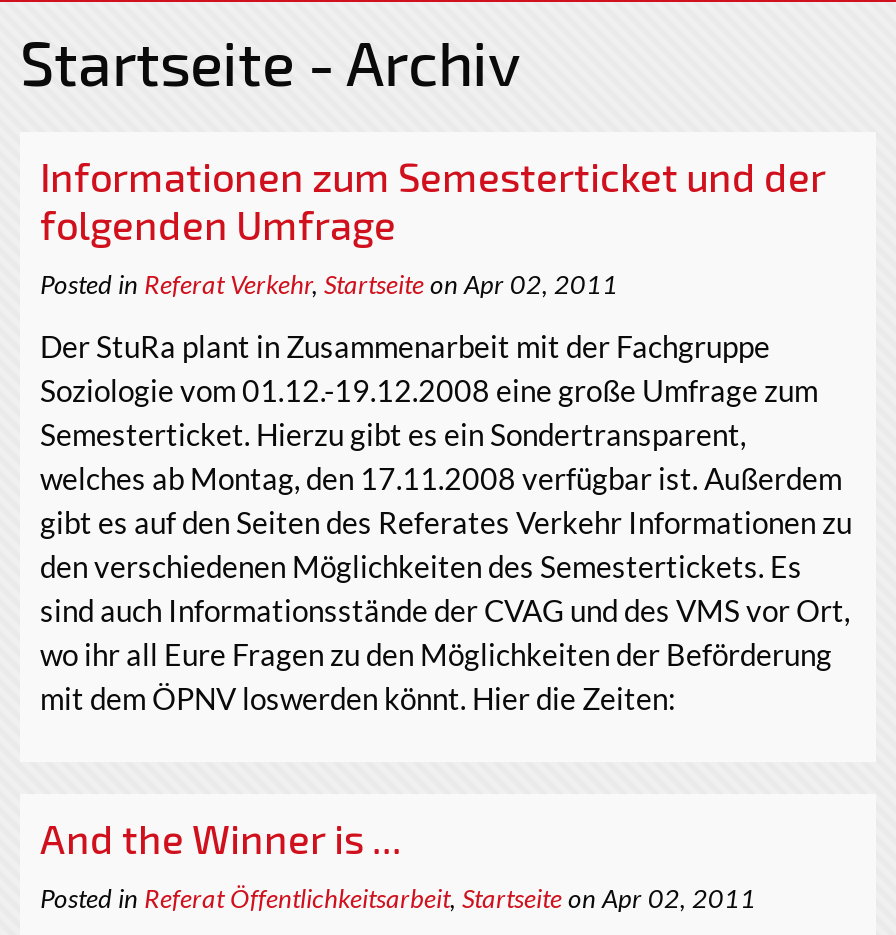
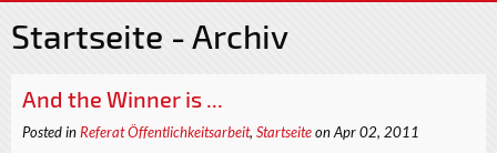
- Informationen zum Semesterticket und der
- folgenden Umfrage
- Posted in Referat Verkehr, Startseite on Apr 02, 2011
- Der StuRa plant in Zusammenarbeit mit der Fachgruppe
- Soziologie vom 01.12.-19.12.2008 eine große Umfrage zum
- Semesterticket. Hierzu gibt es ein Sondertransparent,
- welches ab Montag, den 17.11.2008 verfügbar ist. Außerdem
- gibt es auf den Seiten des Referates Verkehr Informationen zu
- den verschiedenen Möglichkeiten des Semestertickets. Es
- sind auch Informationsstände der CVAG und des VMS vor Ort,
- wo ihr all Eure Fragen zu den Möglichkeiten der Beförderung
- mit dem ÖPNV loswerden könnt. Hier die Zeiten:
